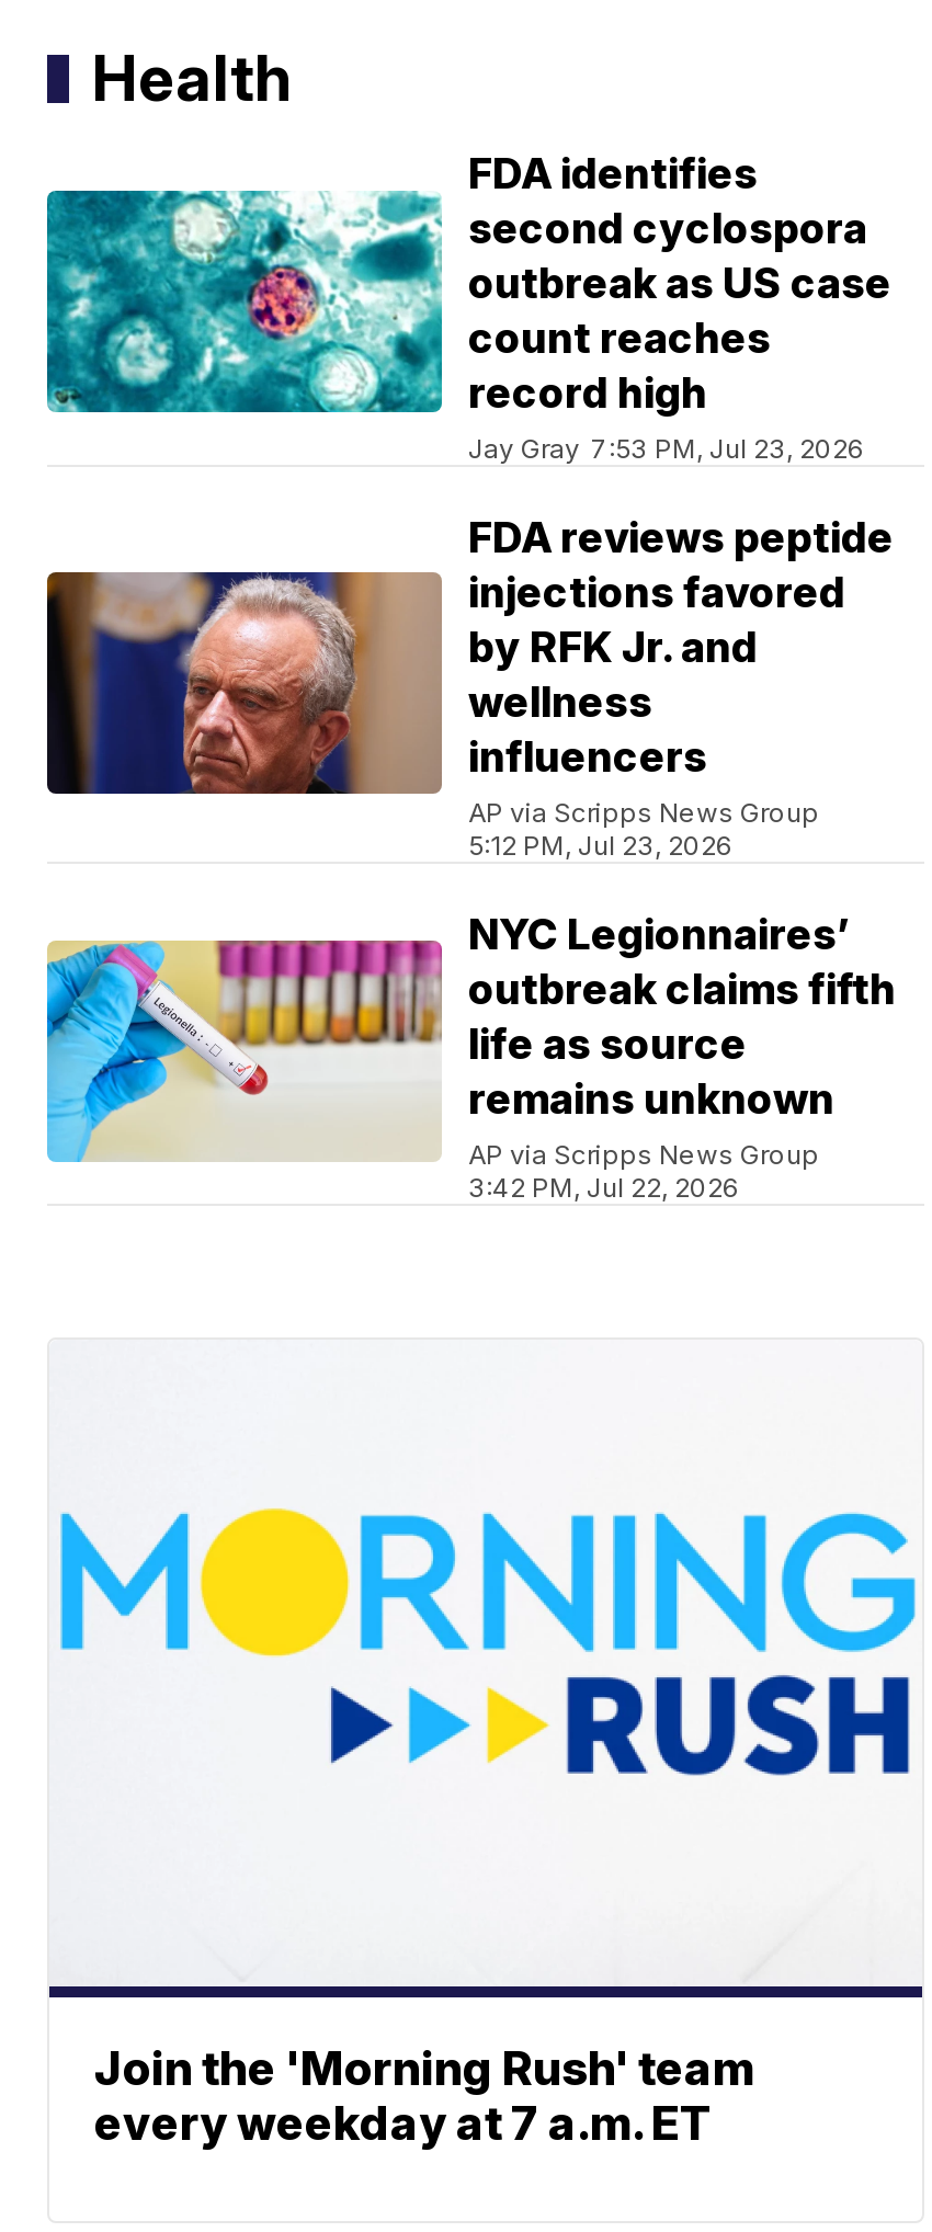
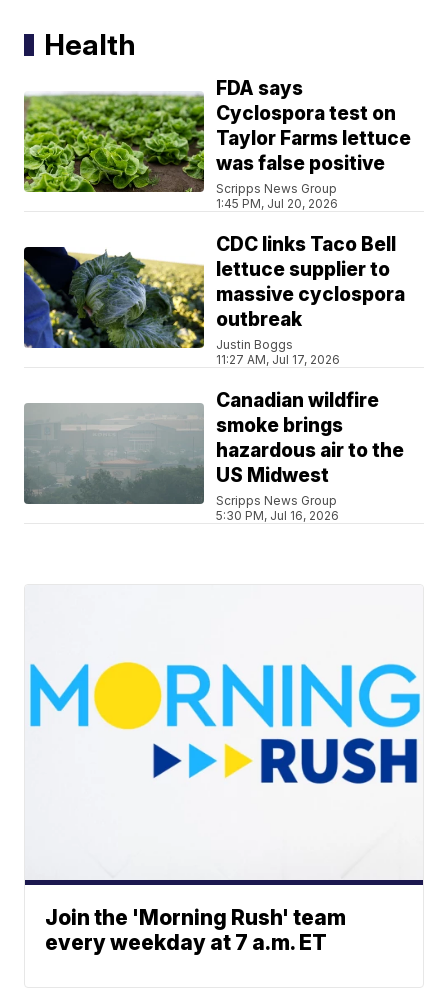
- [image]
- FDA identifies
- second cyclospora
- outbreak as US case
- count reaches
- record high
- Jay Gray 7:53 PM, Jul 23, 2026
+ [image]
+ FDA says
+ Cyclospora test on
+ Taylor Farms lettuce
+ was false positive
+ Scripps News Group
+ 1:45 PM, Jul 20, 2026

- [image]
- FDA reviews peptide
- injections favored
- by RFK Jr. and
- wellness
- influencers
- AP via Scripps News Group
- 5:12 PM, Jul 23, 2026
+ [image]
+ CDC links Taco Bell
+ lettuce supplier to
+ massive cyclospora
+ outbreak
+ Justin Boggs
+ 11:27 AM, Jul 17, 2026

- [image]
- NYC Legionnaires’
- outbreak claims fifth
- life as source
- remains unknown
- AP via Scripps News Group
- 3:42 PM, Jul 22, 2026
+ [image]
+ Canadian wildfire
+ smoke brings
+ hazardous air to the
+ US Midwest
+ Scripps News Group
+ 5:30 PM, Jul 16, 2026
